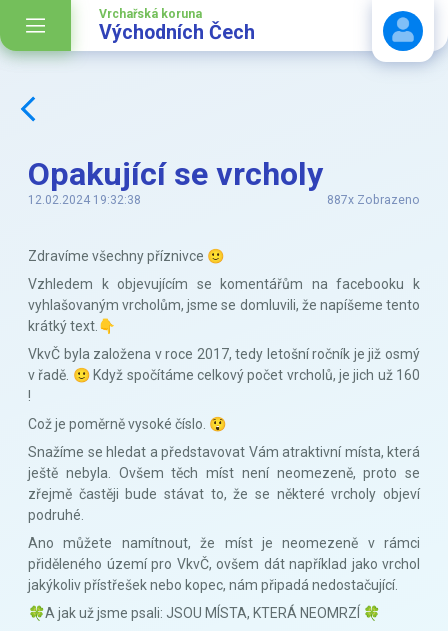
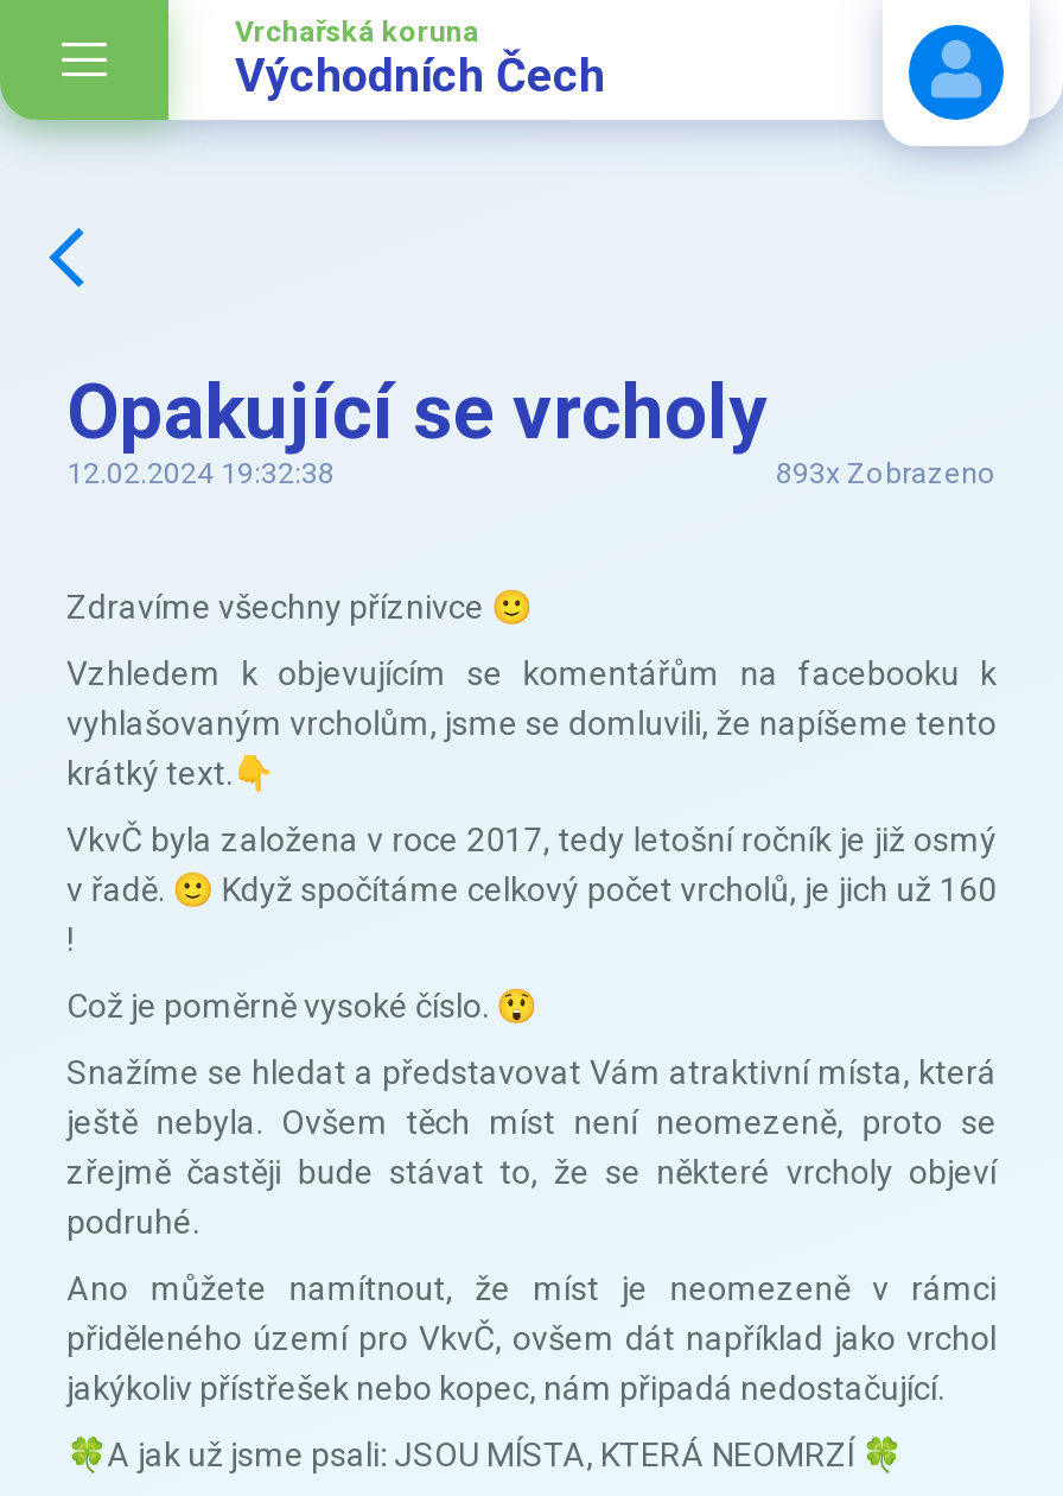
- 887x Zobrazeno
+ 893x Zobrazeno
